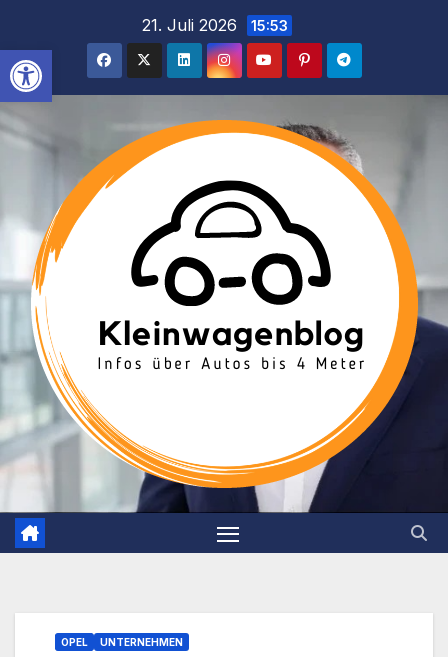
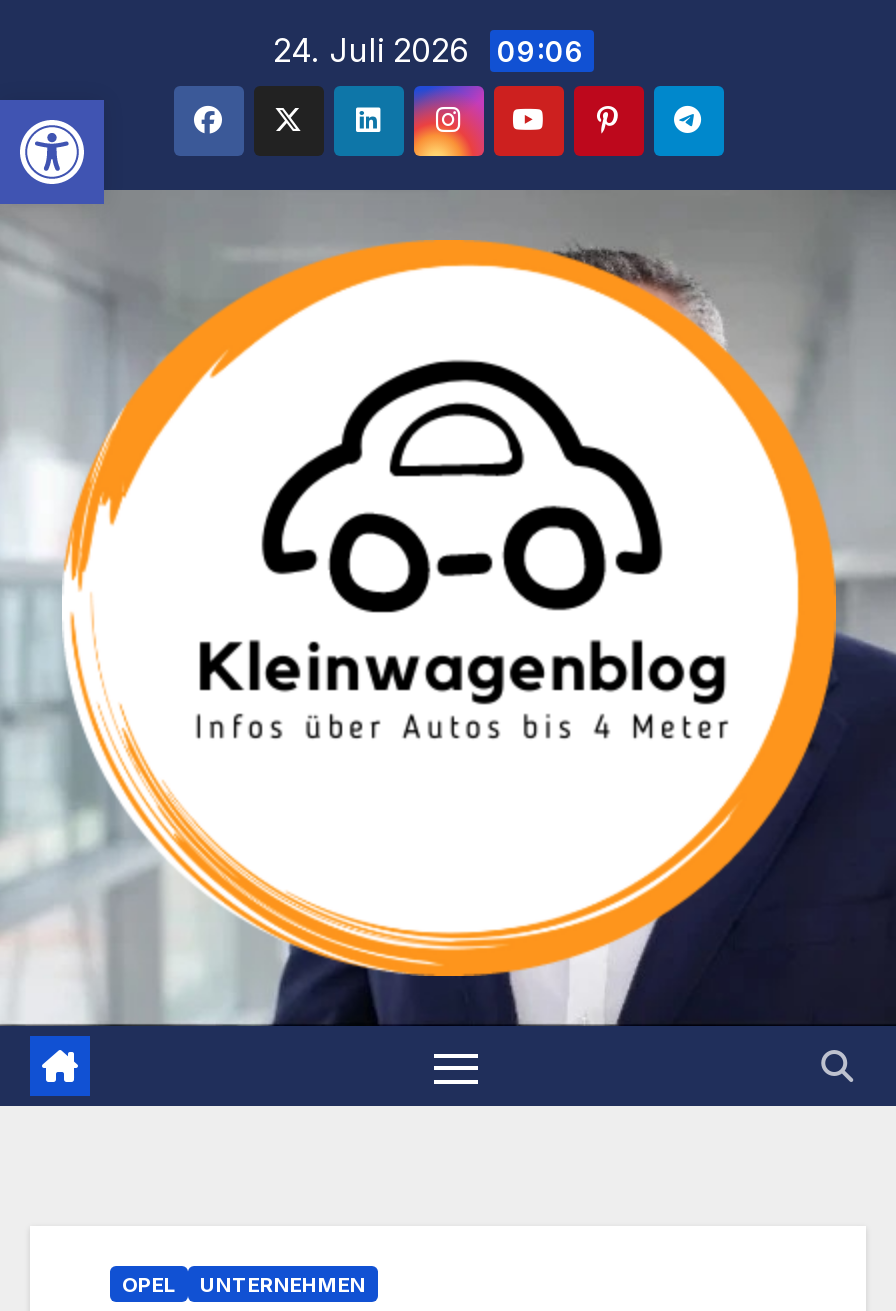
- 21. Juli 2026 15:53
+ 24. Juli 2026 09:06
